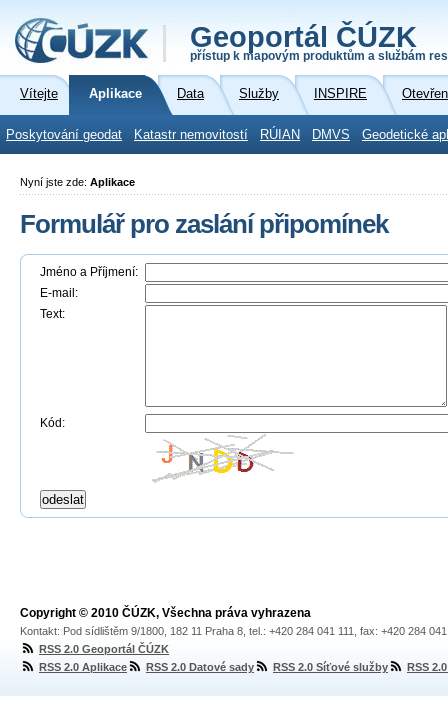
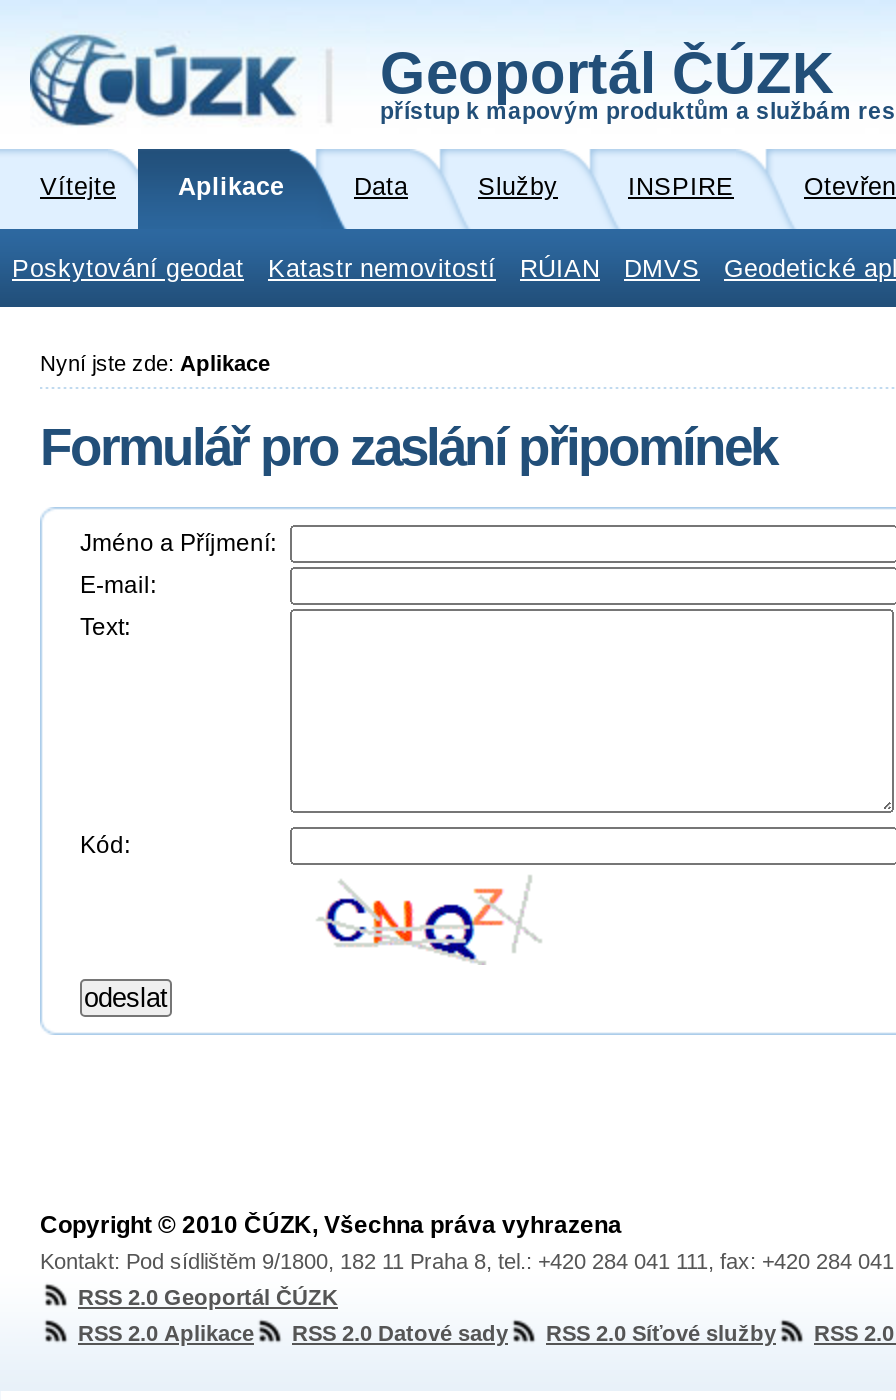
- [image]
+ [image]
